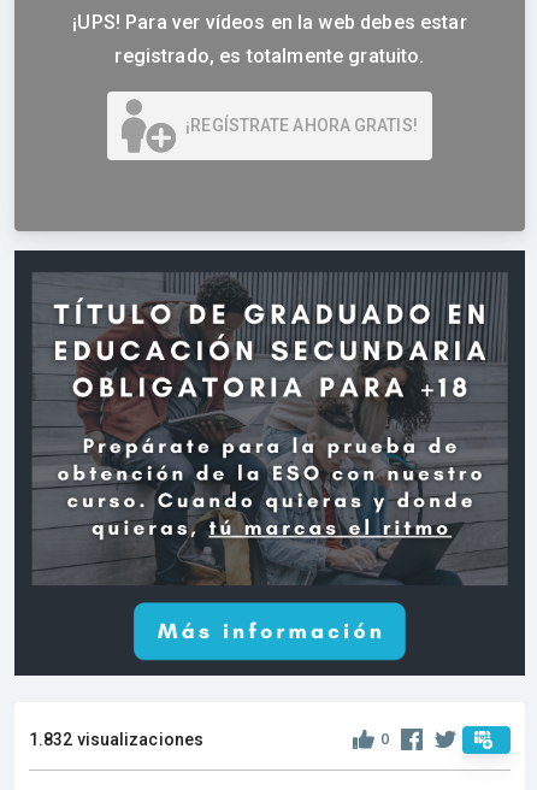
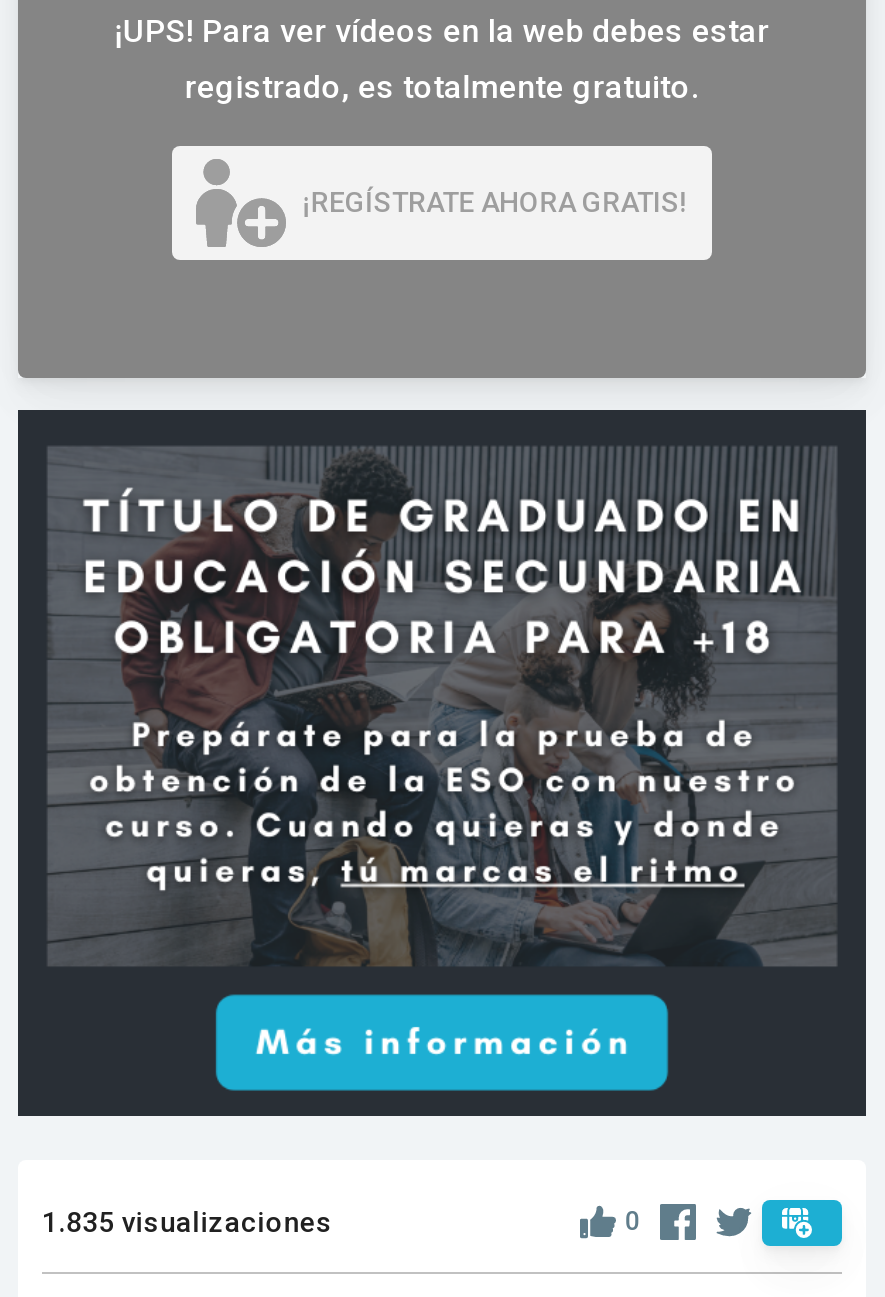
- 1.832 visualizaciones
+ 1.835 visualizaciones
